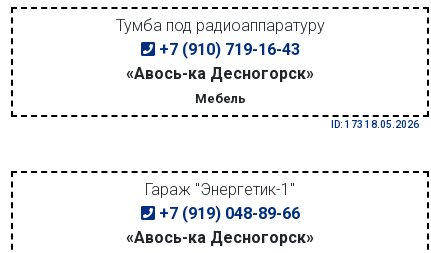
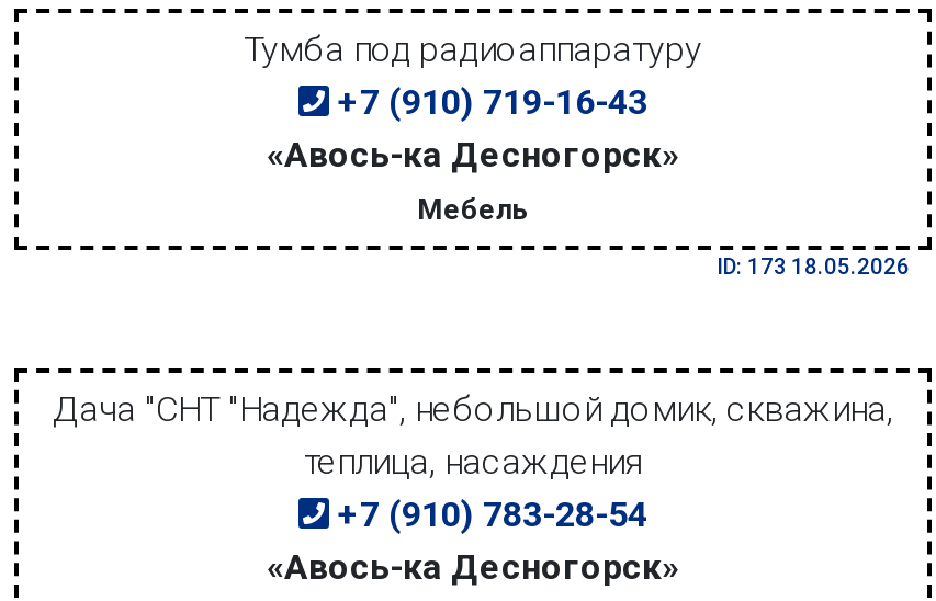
- Гараж "Энергетик-1"
- +7 (919) 048-89-66
+ Дача "СНТ "Надежда", небольшой домик, скважина,
+ теплица, насаждения
+ +7 (910) 783-28-54
